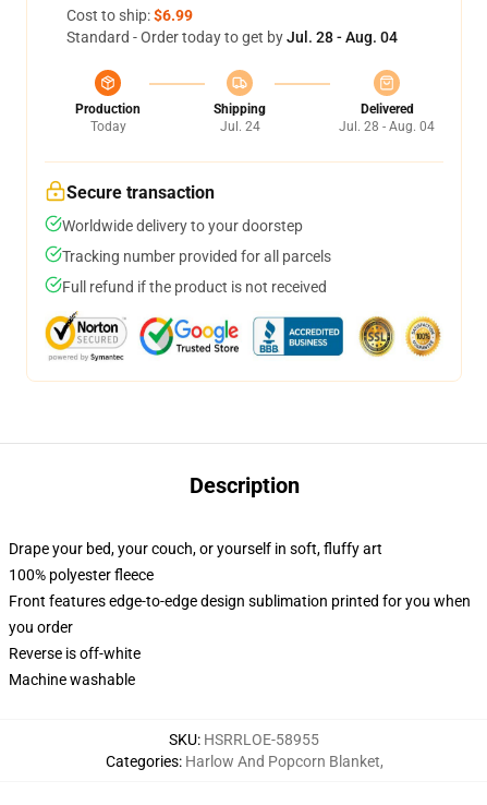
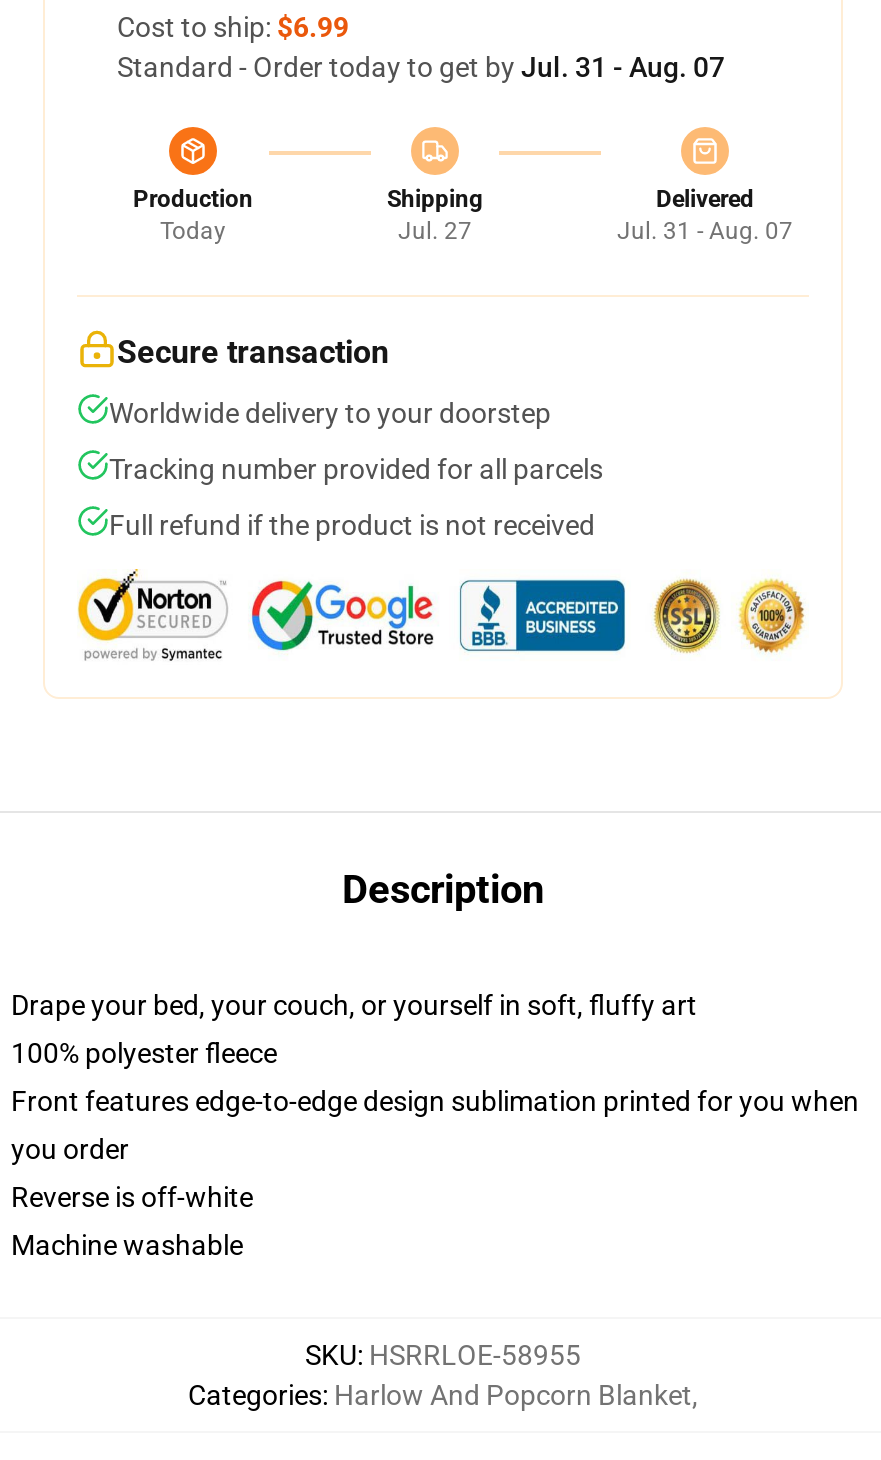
- Standard - Order today to get by Jul. 28 - Aug. 04
+ Standard - Order today to get by Jul. 31 - Aug. 07

- Jul. 24
+ Jul. 27

- Jul. 28 - Aug. 04
+ Jul. 31 - Aug. 07
